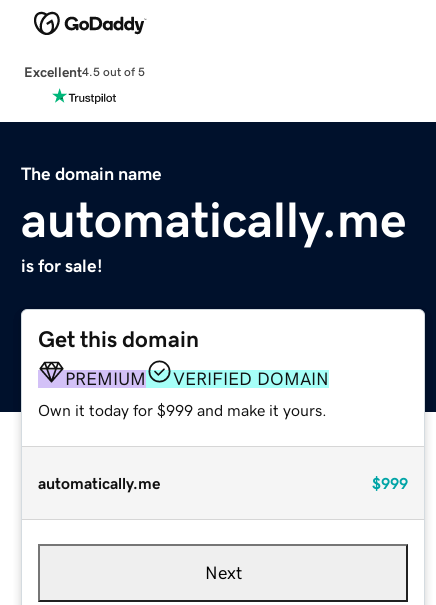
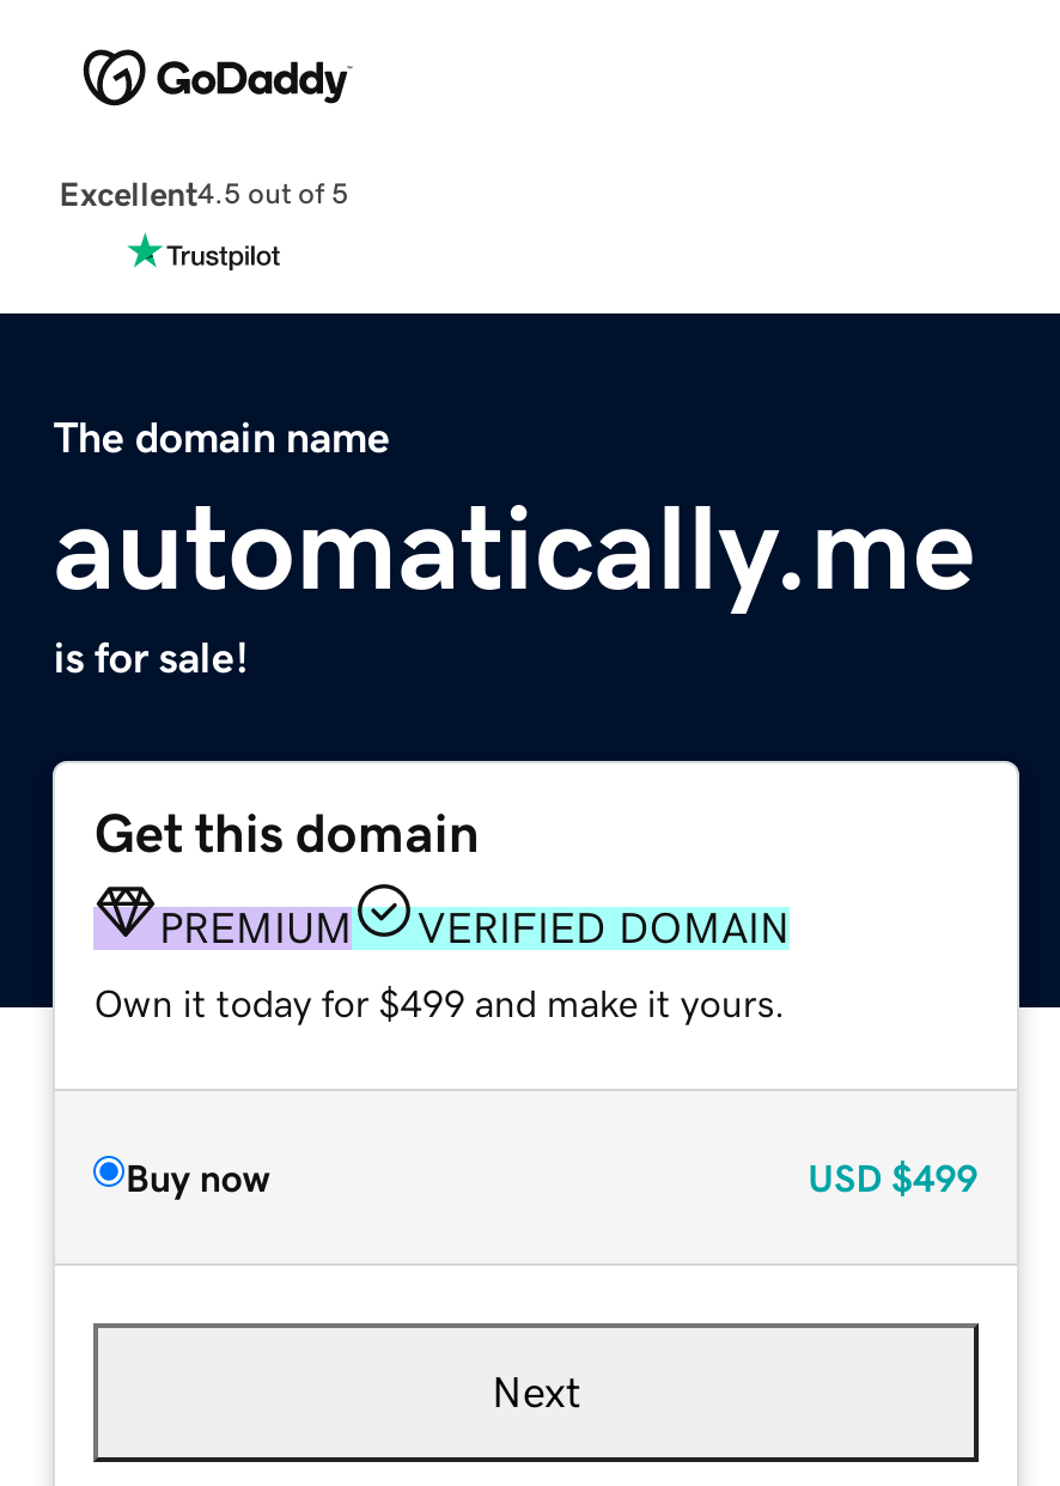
- Own it today for $999 and make it yours.
+ Own it today for $499 and make it yours.

- automatically.me
- $999
+ Buy now
+ USD $499
